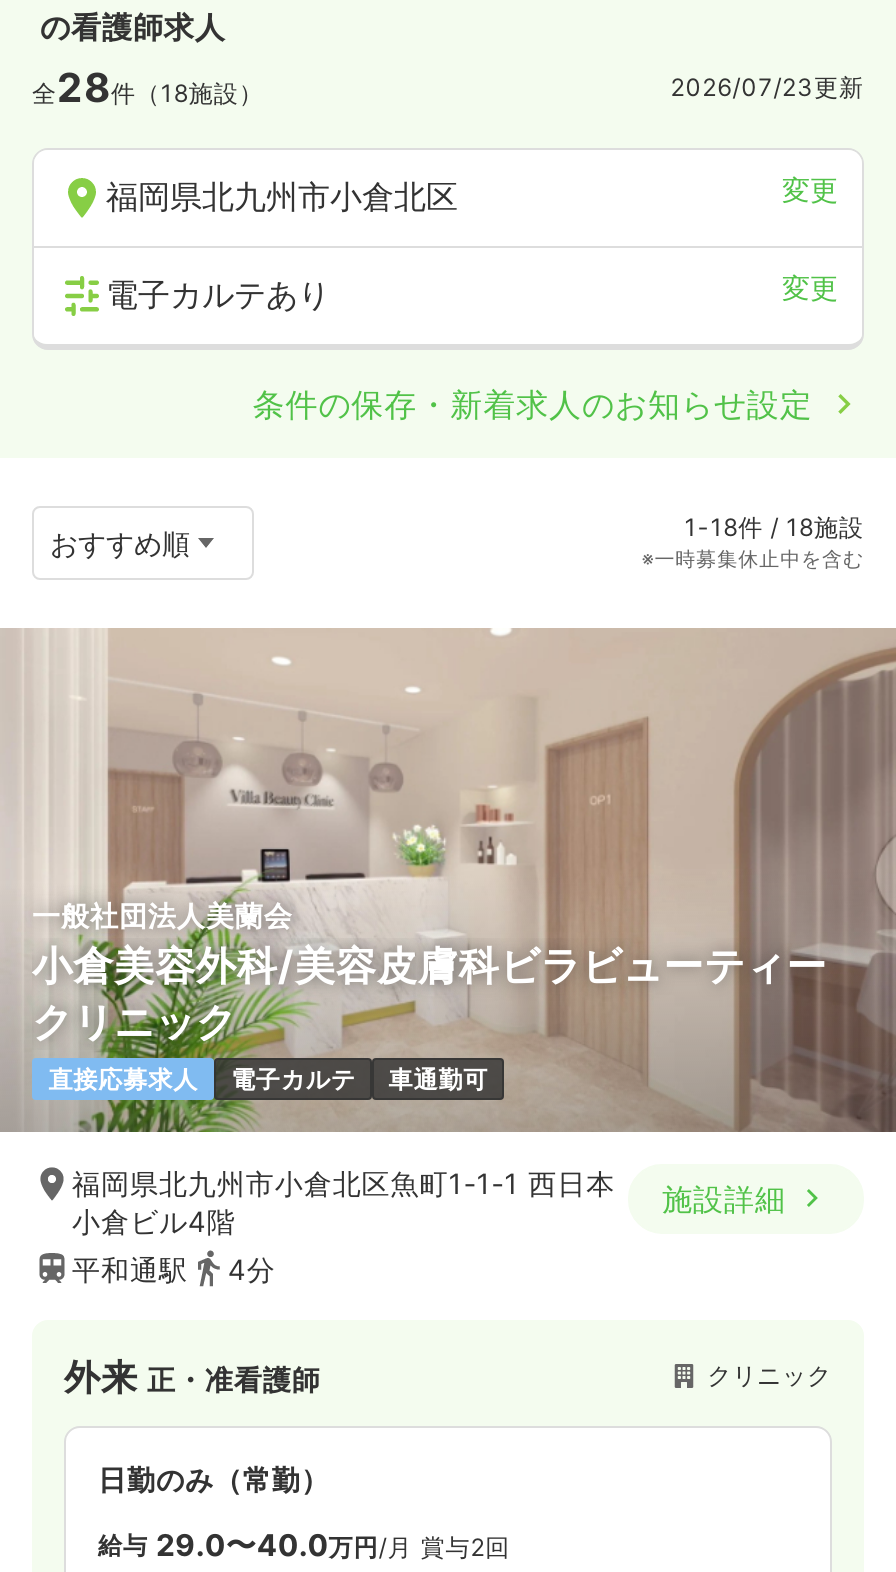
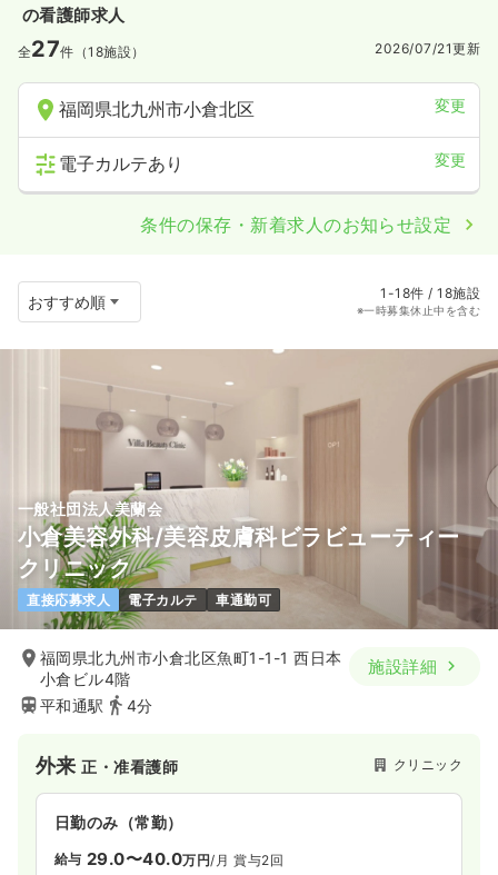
- 全28件（18施設）
+ 全27件（18施設）

- 2026/07/23更新
+ 2026/07/21更新
